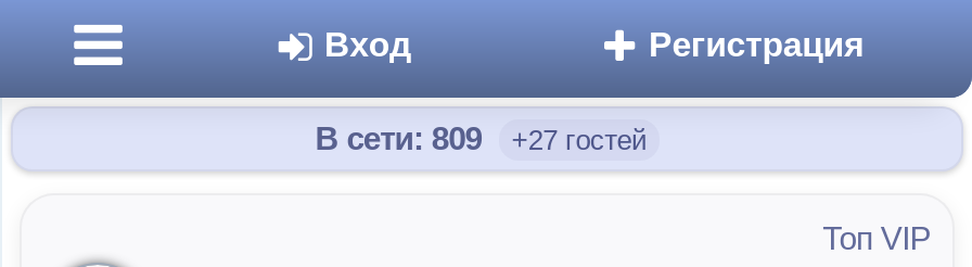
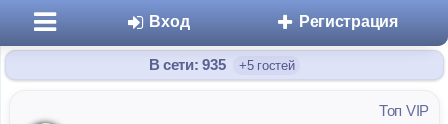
- В сети: 809
+ В сети: 935

- +27 гостей
+ +5 гостей
